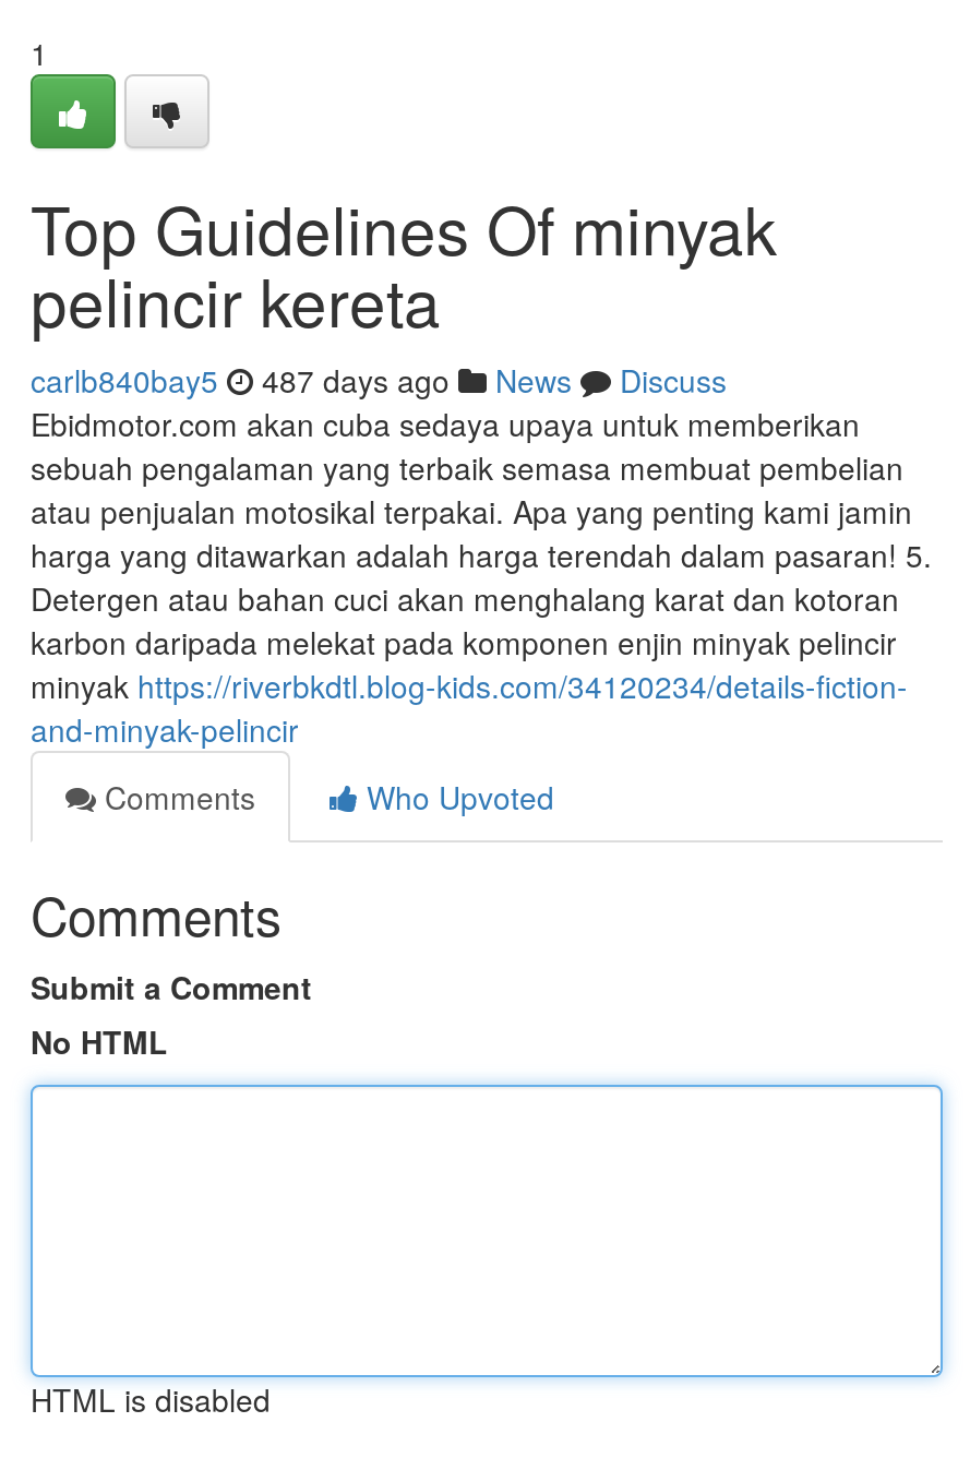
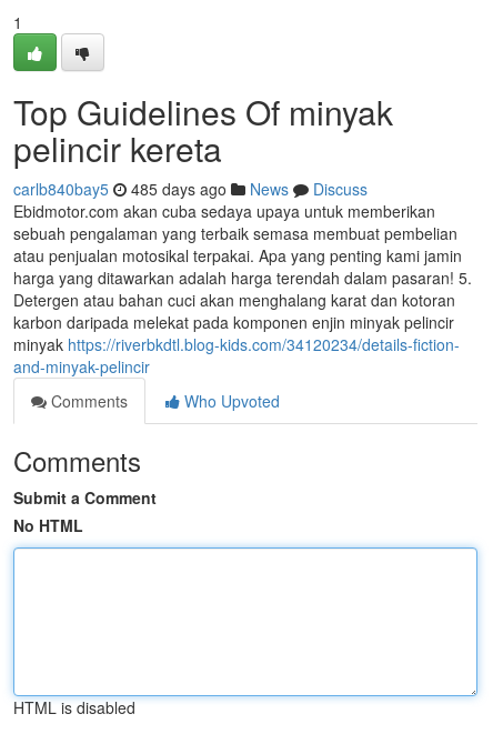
- carlb840bay5 487 days ago News Discuss
+ carlb840bay5 485 days ago News Discuss
